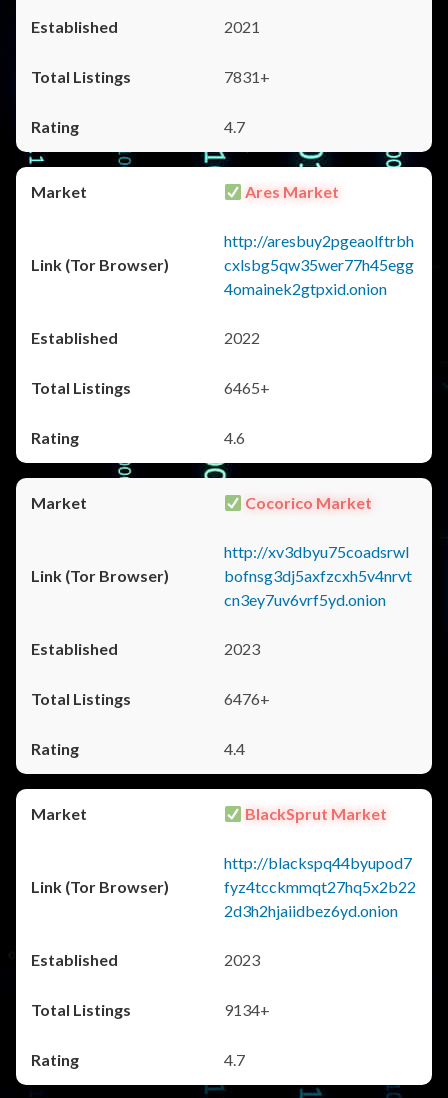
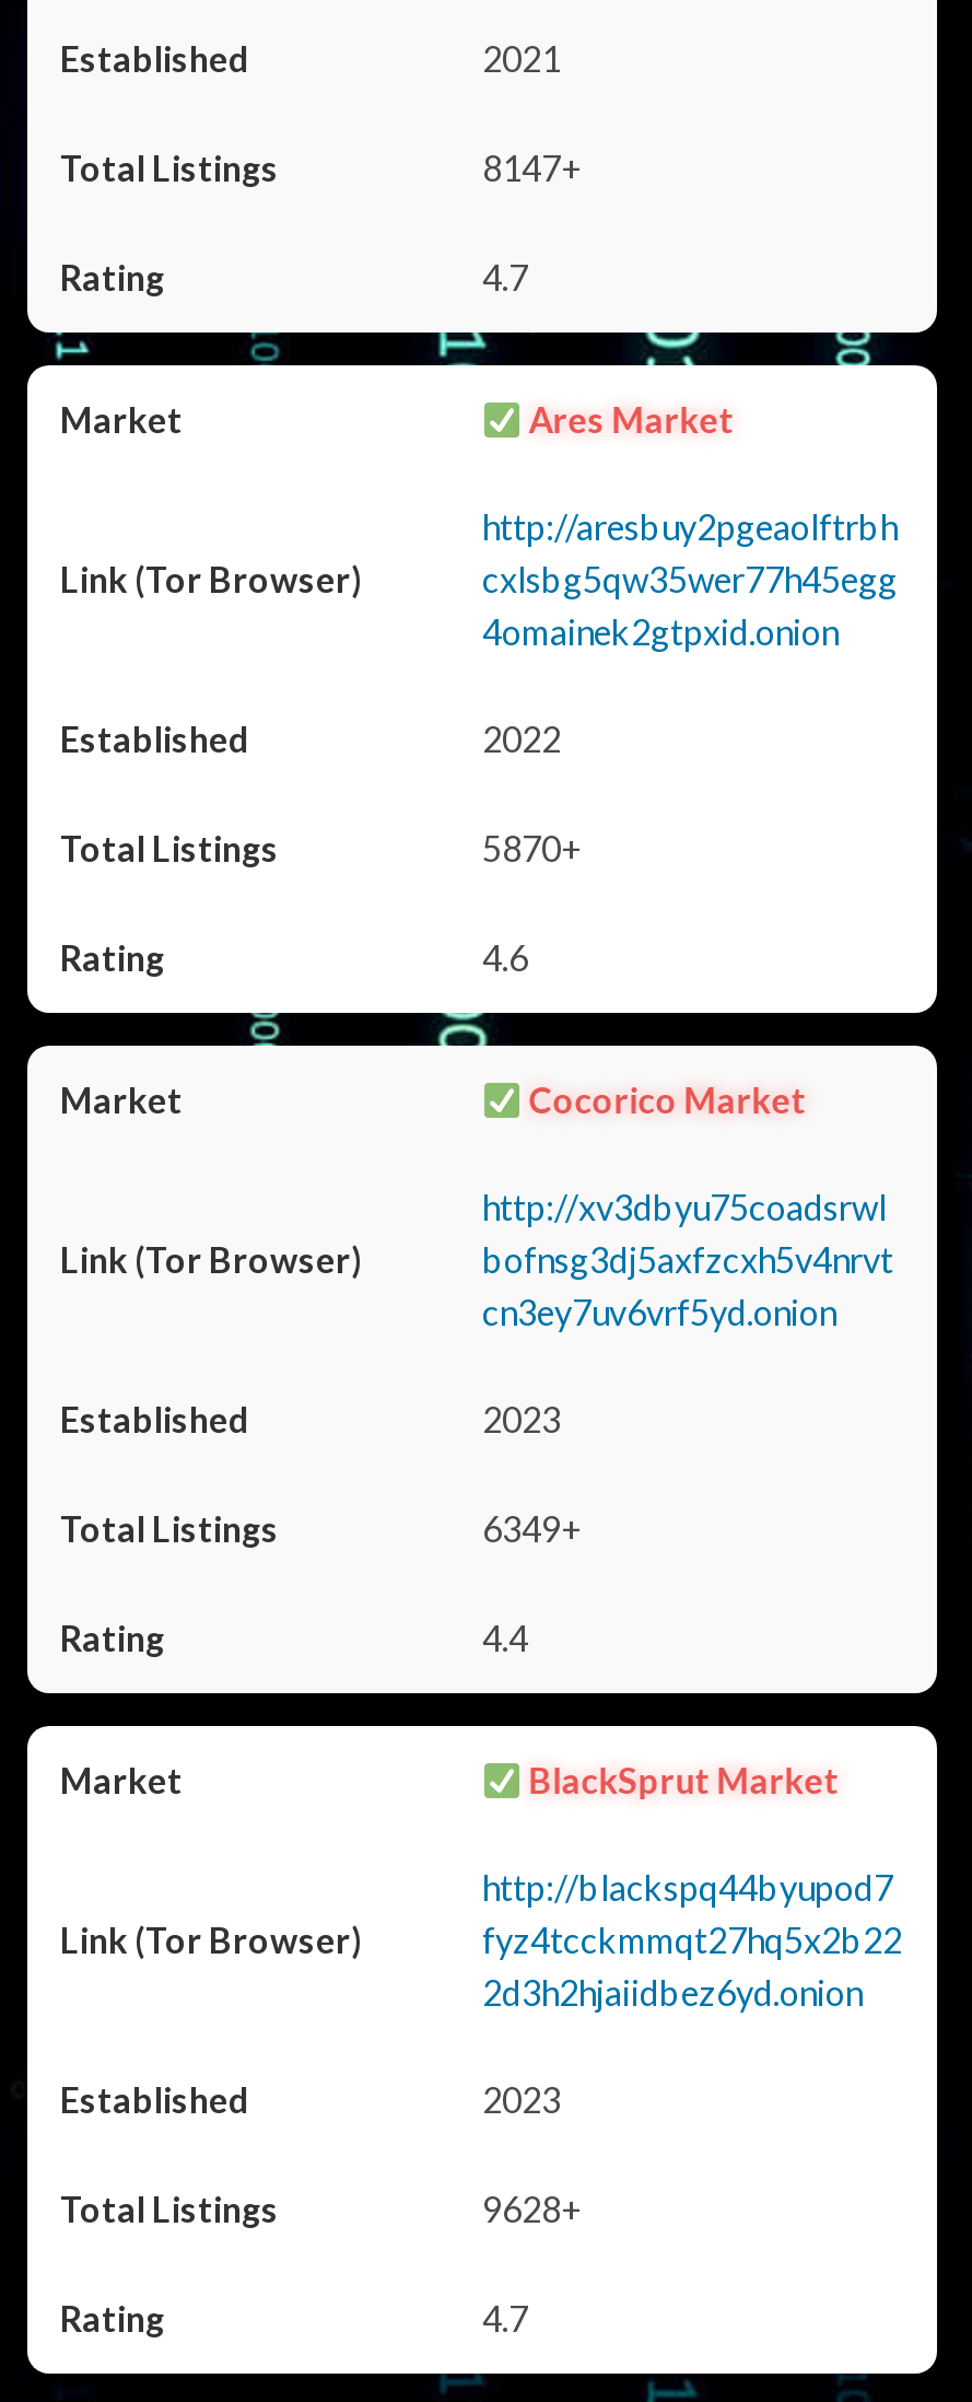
- 7831+
+ 8147+

- 6465+
+ 5870+

- 6476+
+ 6349+

- 9134+
+ 9628+
